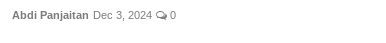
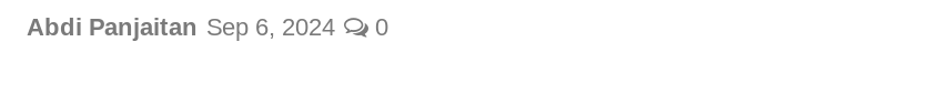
- Abdi Panjaitan Dec 3, 2024
+ Abdi Panjaitan Sep 6, 2024
